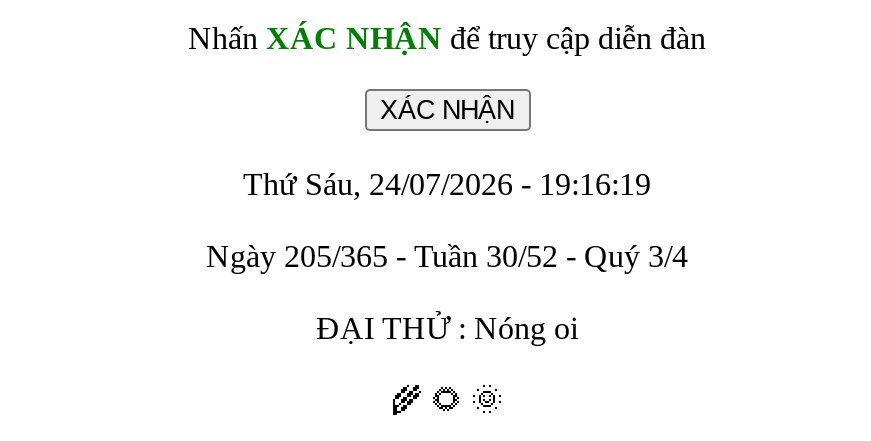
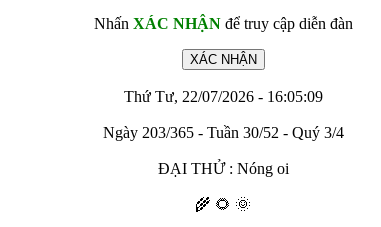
- Thứ Sáu, 24/07/2026 - 19:16:19
+ Thứ Tư, 22/07/2026 - 16:05:09

- Ngày 205/365 - Tuần 30/52 - Quý 3/4
+ Ngày 203/365 - Tuần 30/52 - Quý 3/4
